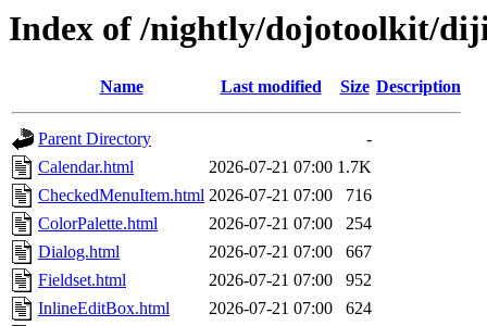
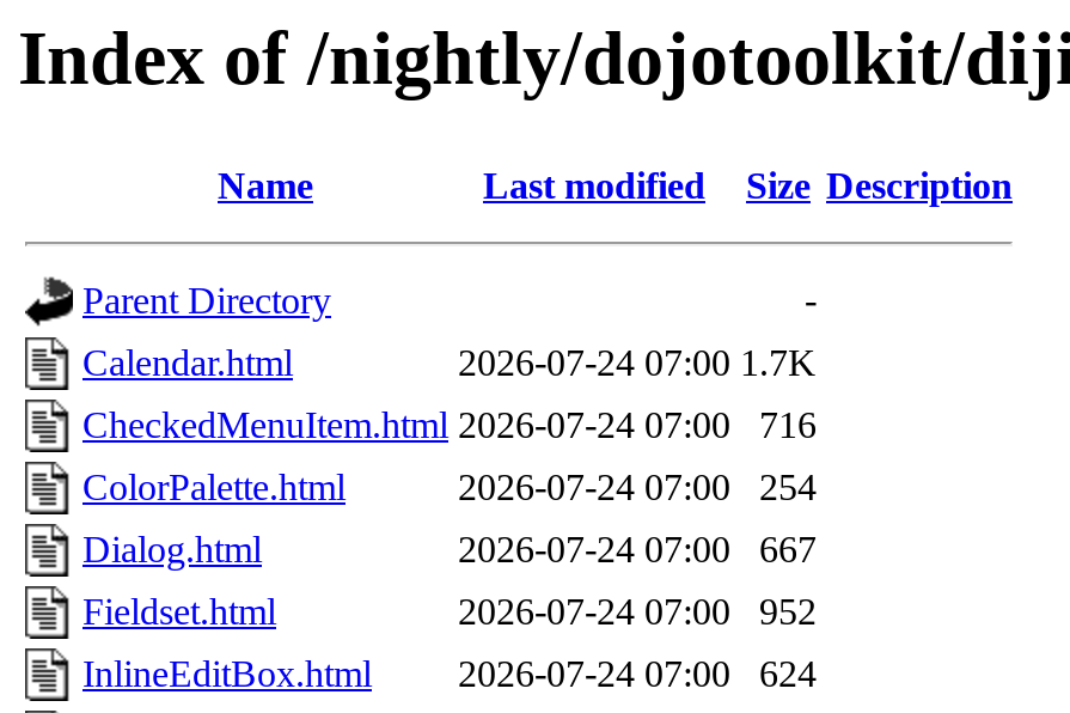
- 2026-07-21 07:00 1.7K
+ 2026-07-24 07:00 1.7K

- CheckedMenuItem.html 2026-07-21 07:00
+ CheckedMenuItem.html 2026-07-24 07:00

- 2026-07-21 07:00 254
+ 2026-07-24 07:00 254

- 2026-07-21 07:00 667
+ 2026-07-24 07:00 667

- 2026-07-21 07:00 952
+ 2026-07-24 07:00 952

- 2026-07-21 07:00 624
+ 2026-07-24 07:00 624
